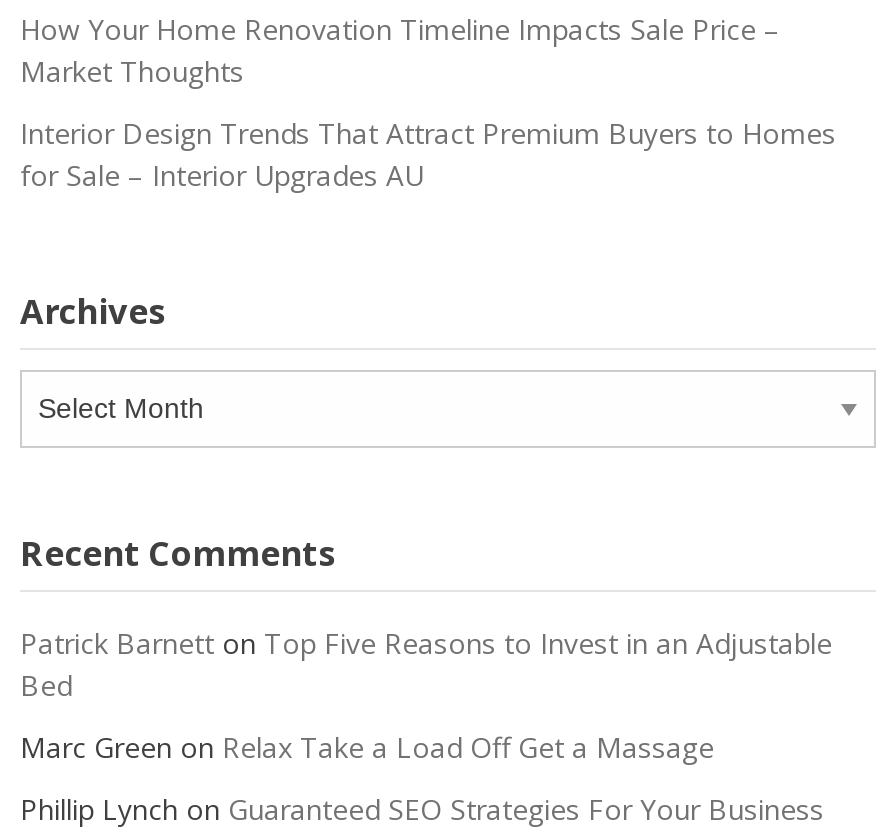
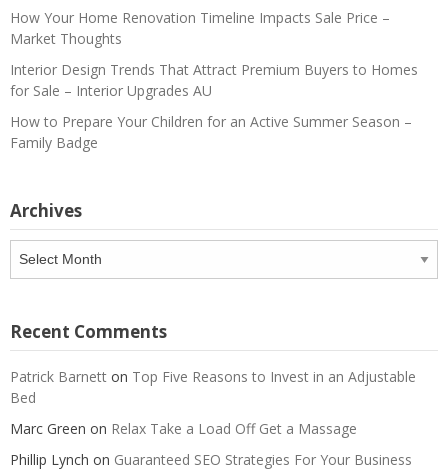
+ How to Prepare Your Children for an Active Summer Season –
+ Family Badge
